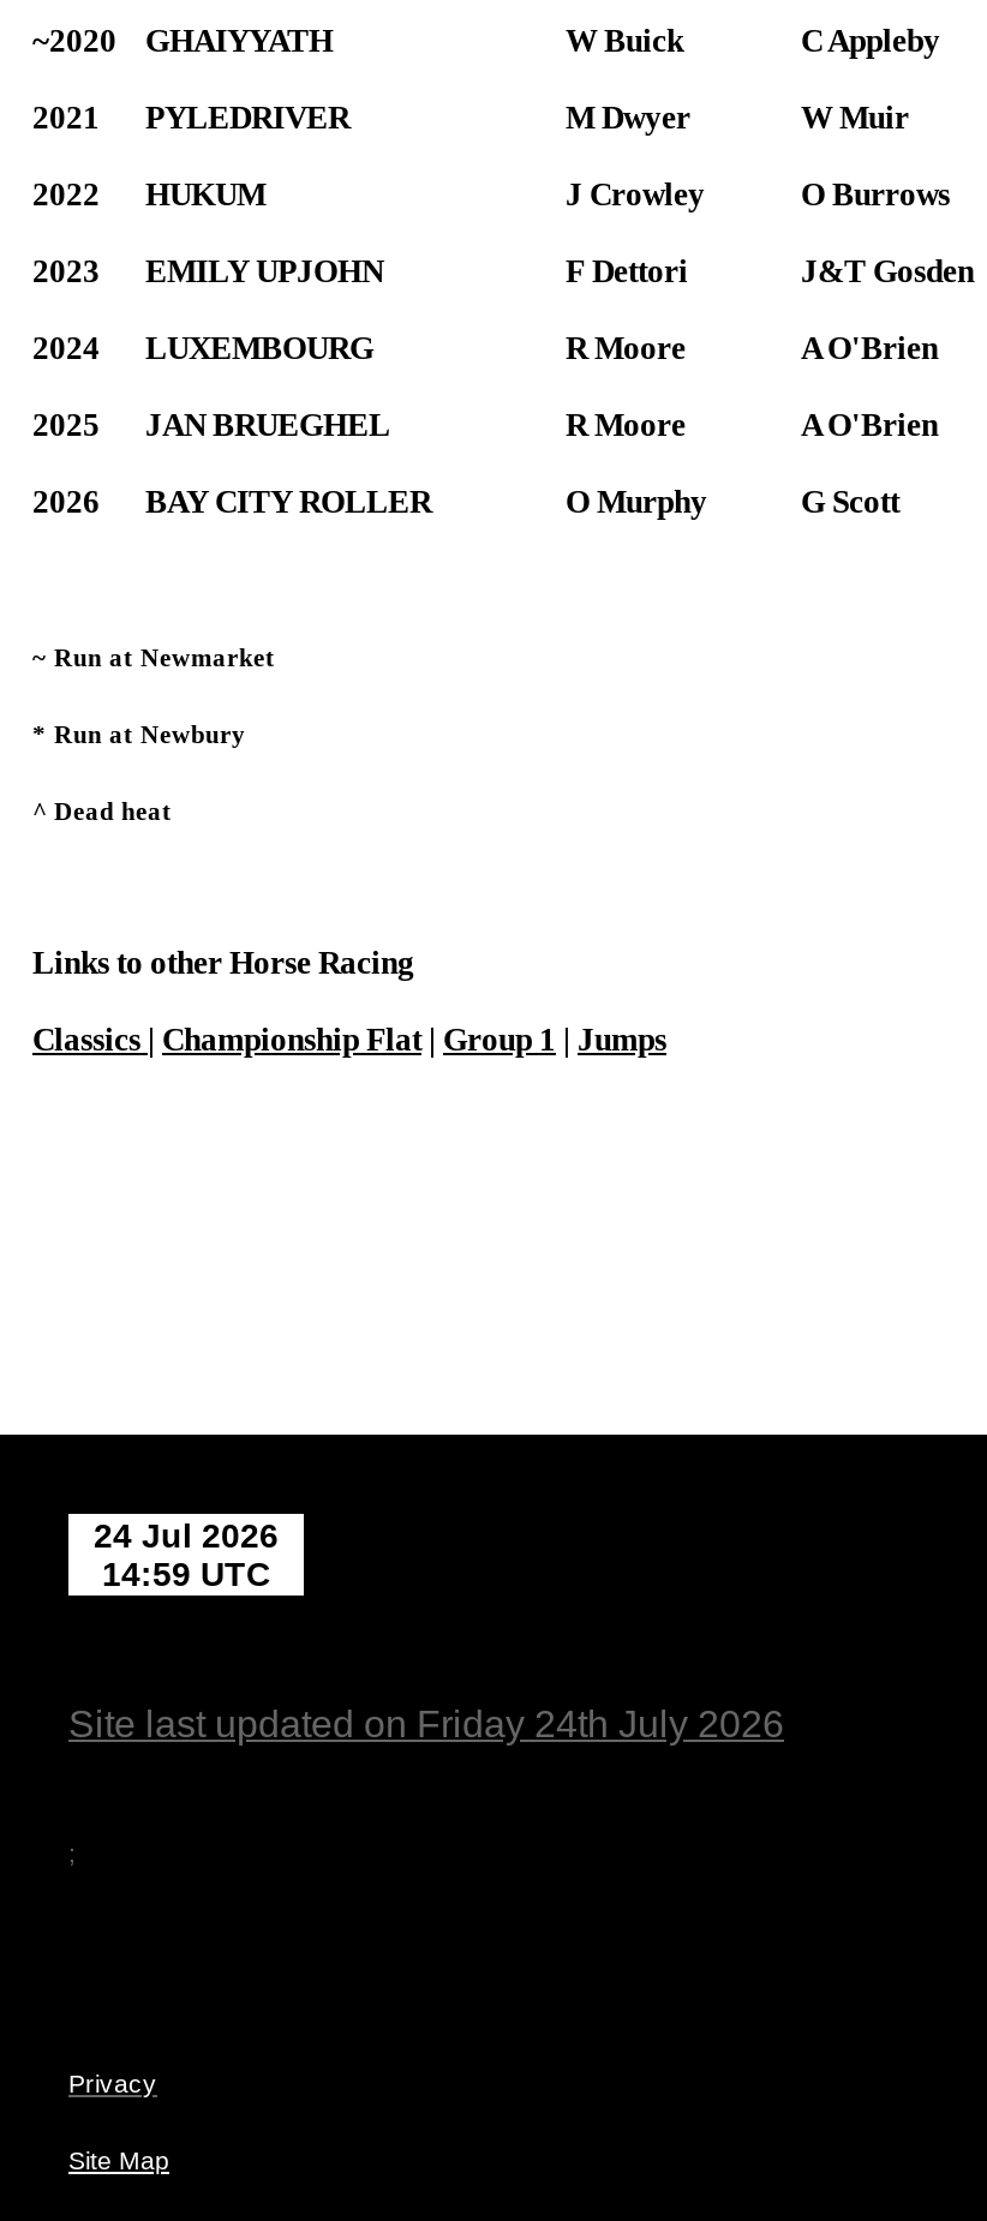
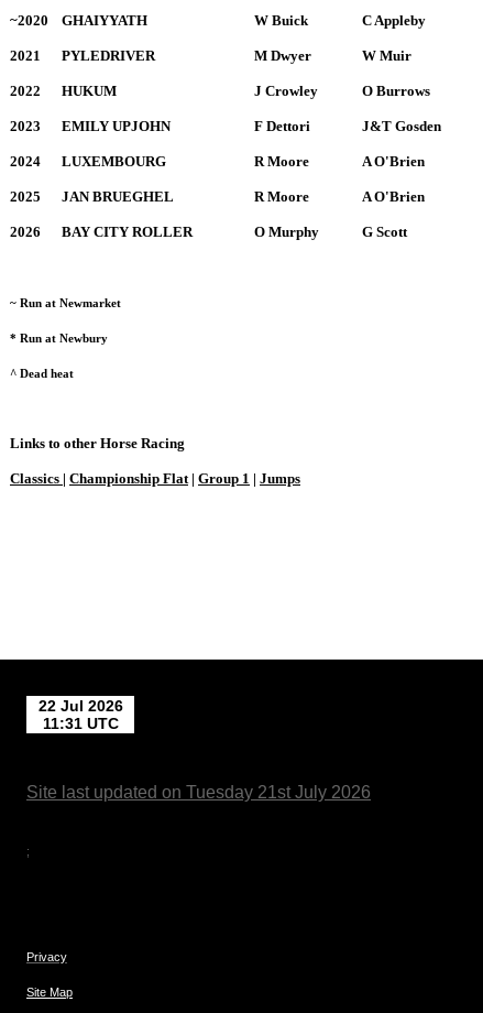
- Site last updated on Friday 24th July 2026
+ Site last updated on Tuesday 21st July 2026
